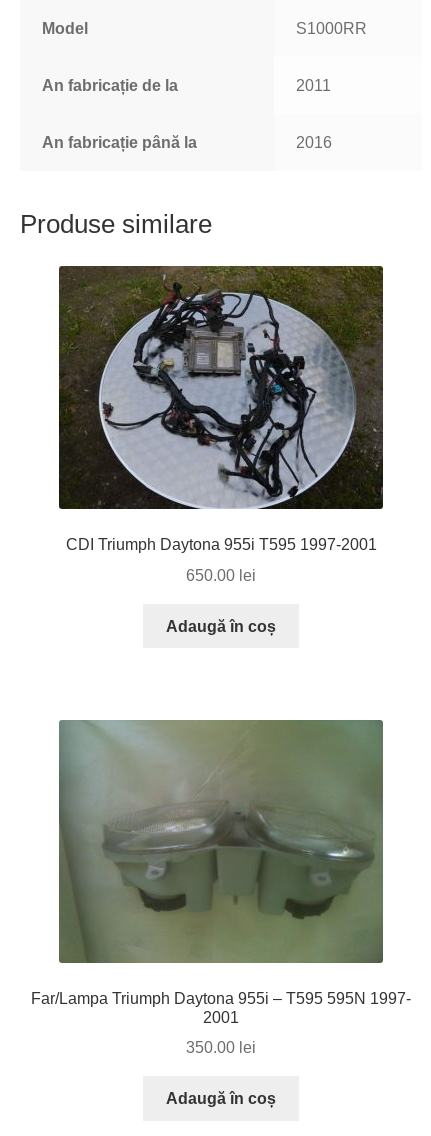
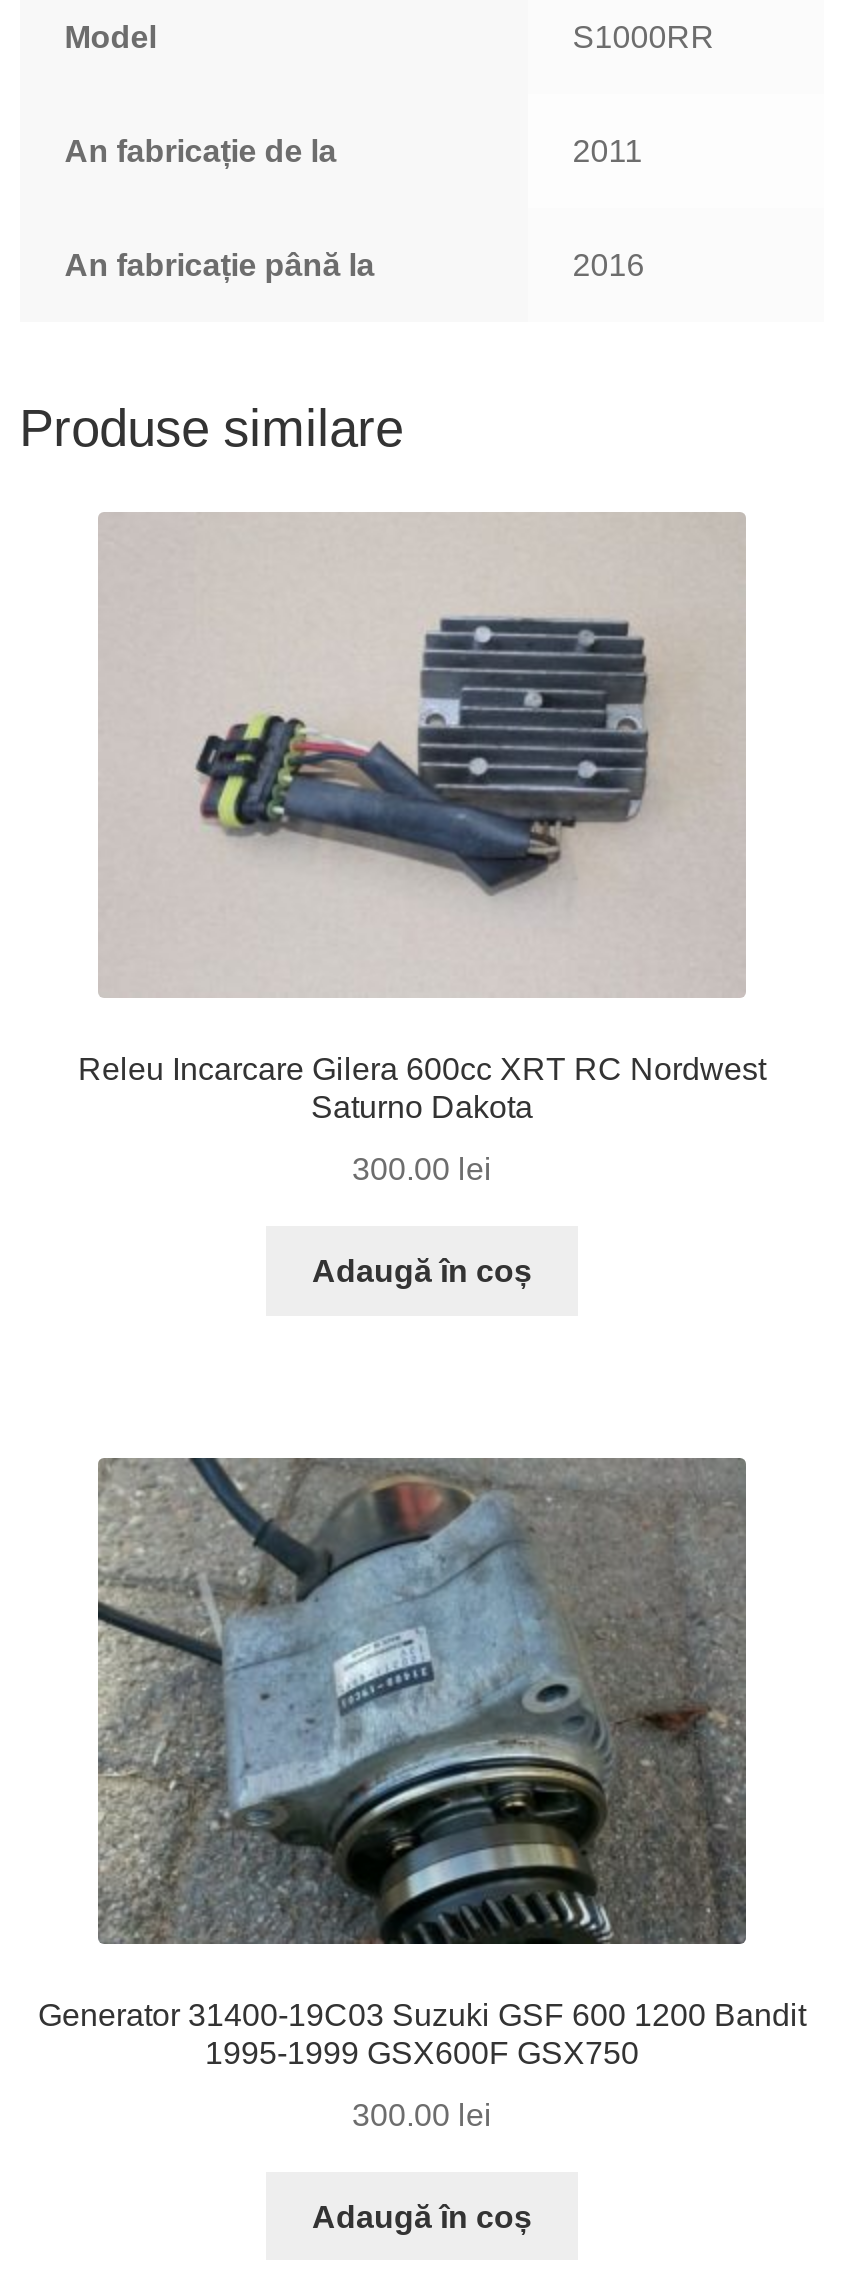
- [image]
- CDI Triumph Daytona 955i T595 1997-2001
+ [image]
+ Releu Incarcare Gilera 600cc XRT RC Nordwest
+ Saturno Dakota

- 650.00 lei
+ 300.00 lei

- [image]
- Far/Lampa Triumph Daytona 955i – T595 595N 1997-
- 2001
+ [image]
+ Generator 31400-19C03 Suzuki GSF 600 1200 Bandit
+ 1995-1999 GSX600F GSX750

- 350.00 lei
+ 300.00 lei
